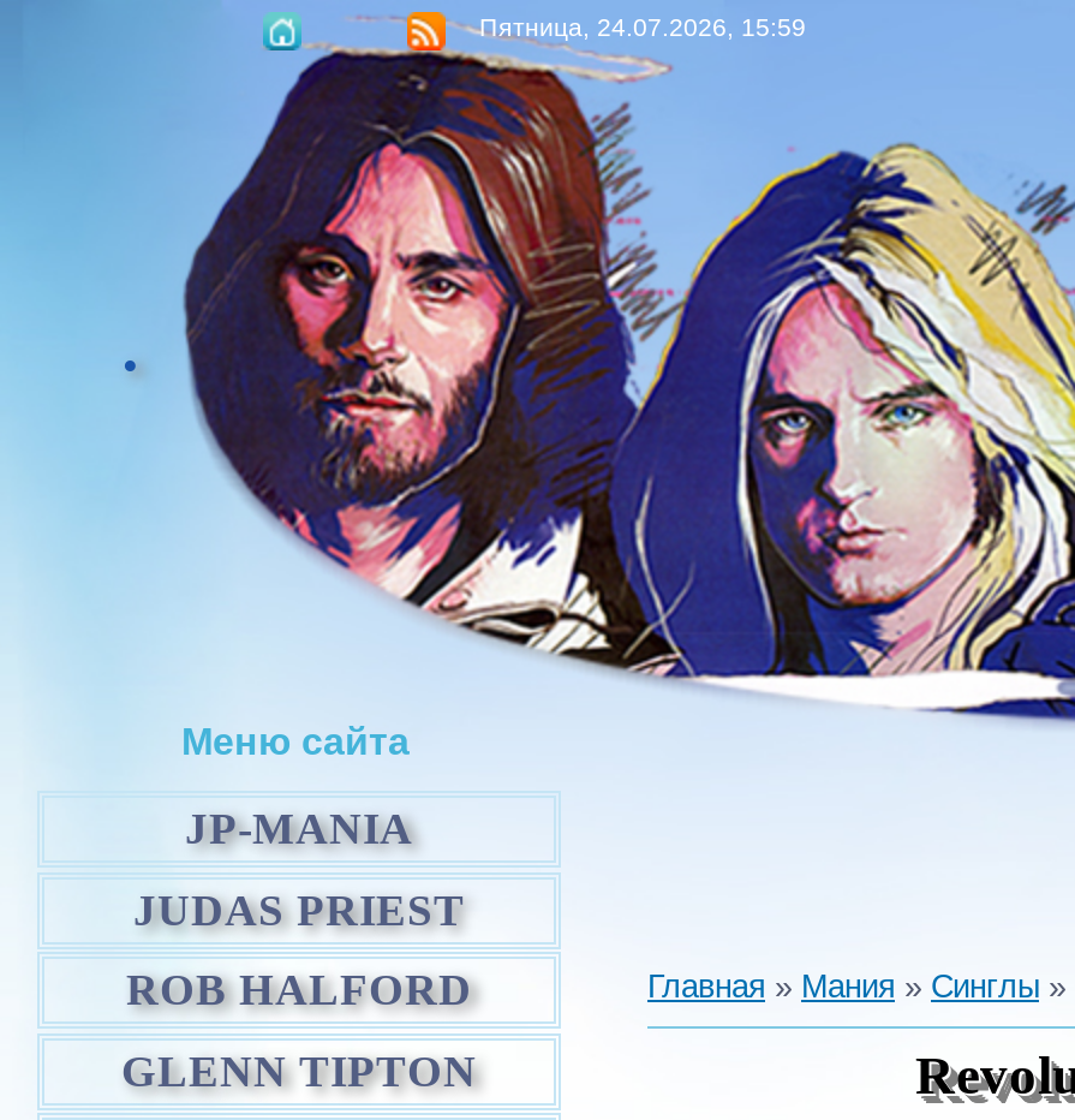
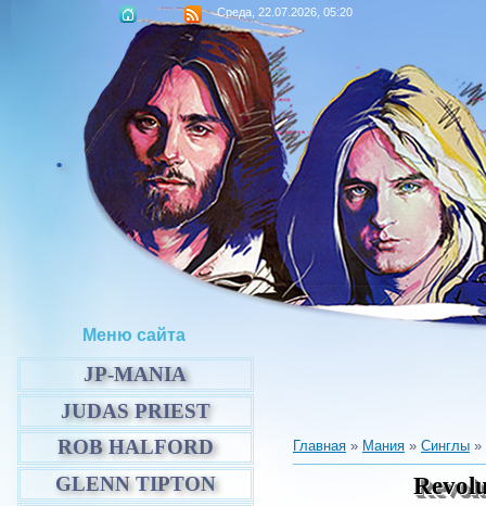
- Пятница, 24.07.2026, 15:59
+ Среда, 22.07.2026, 05:20
